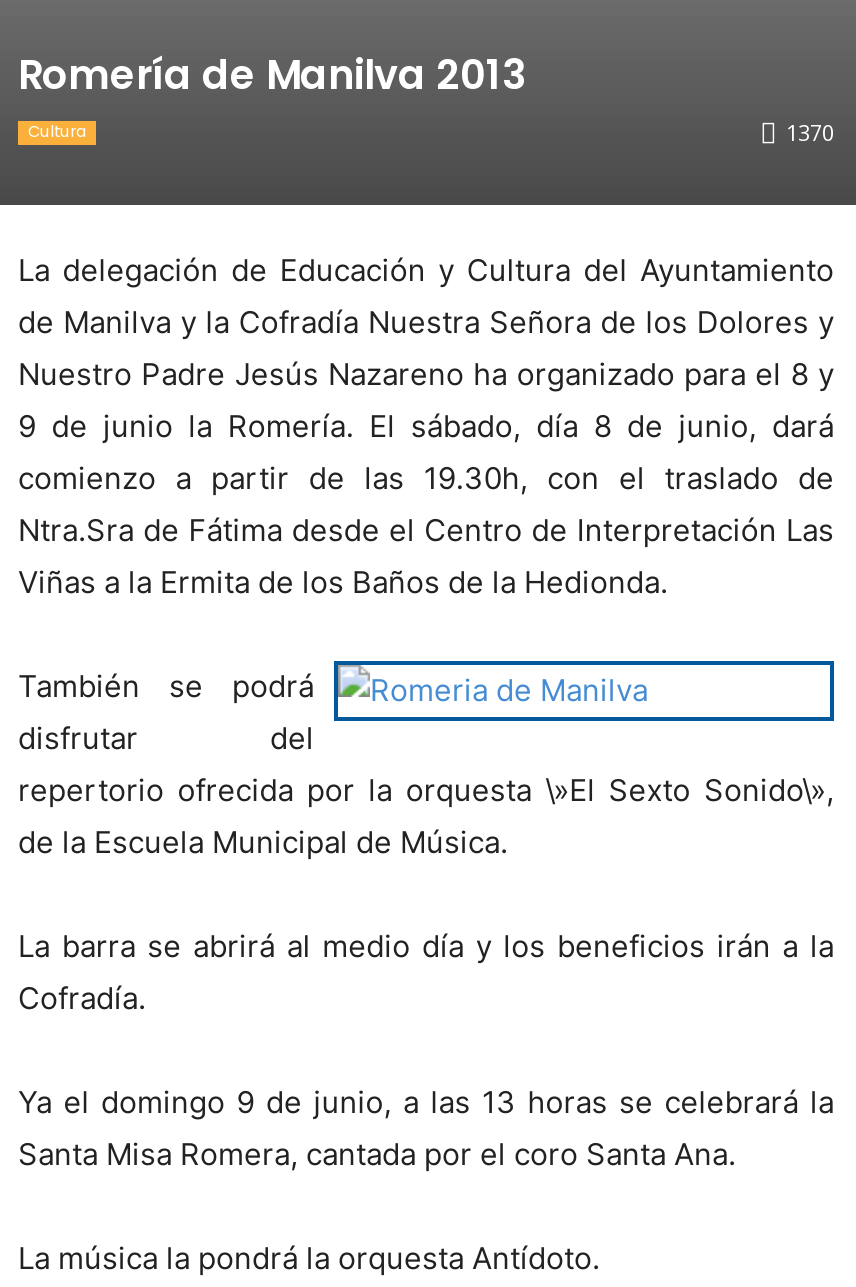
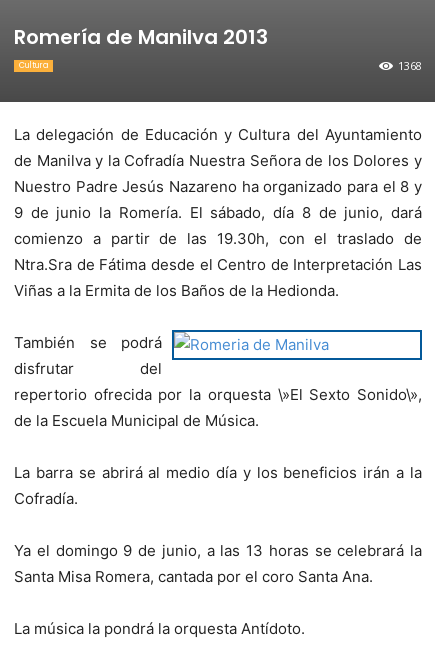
- 1370
+ 1368
